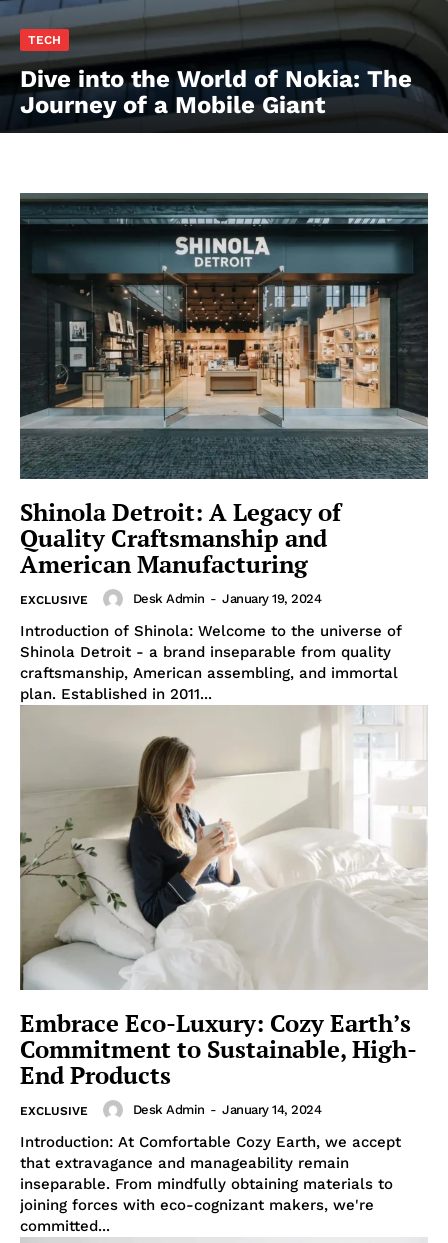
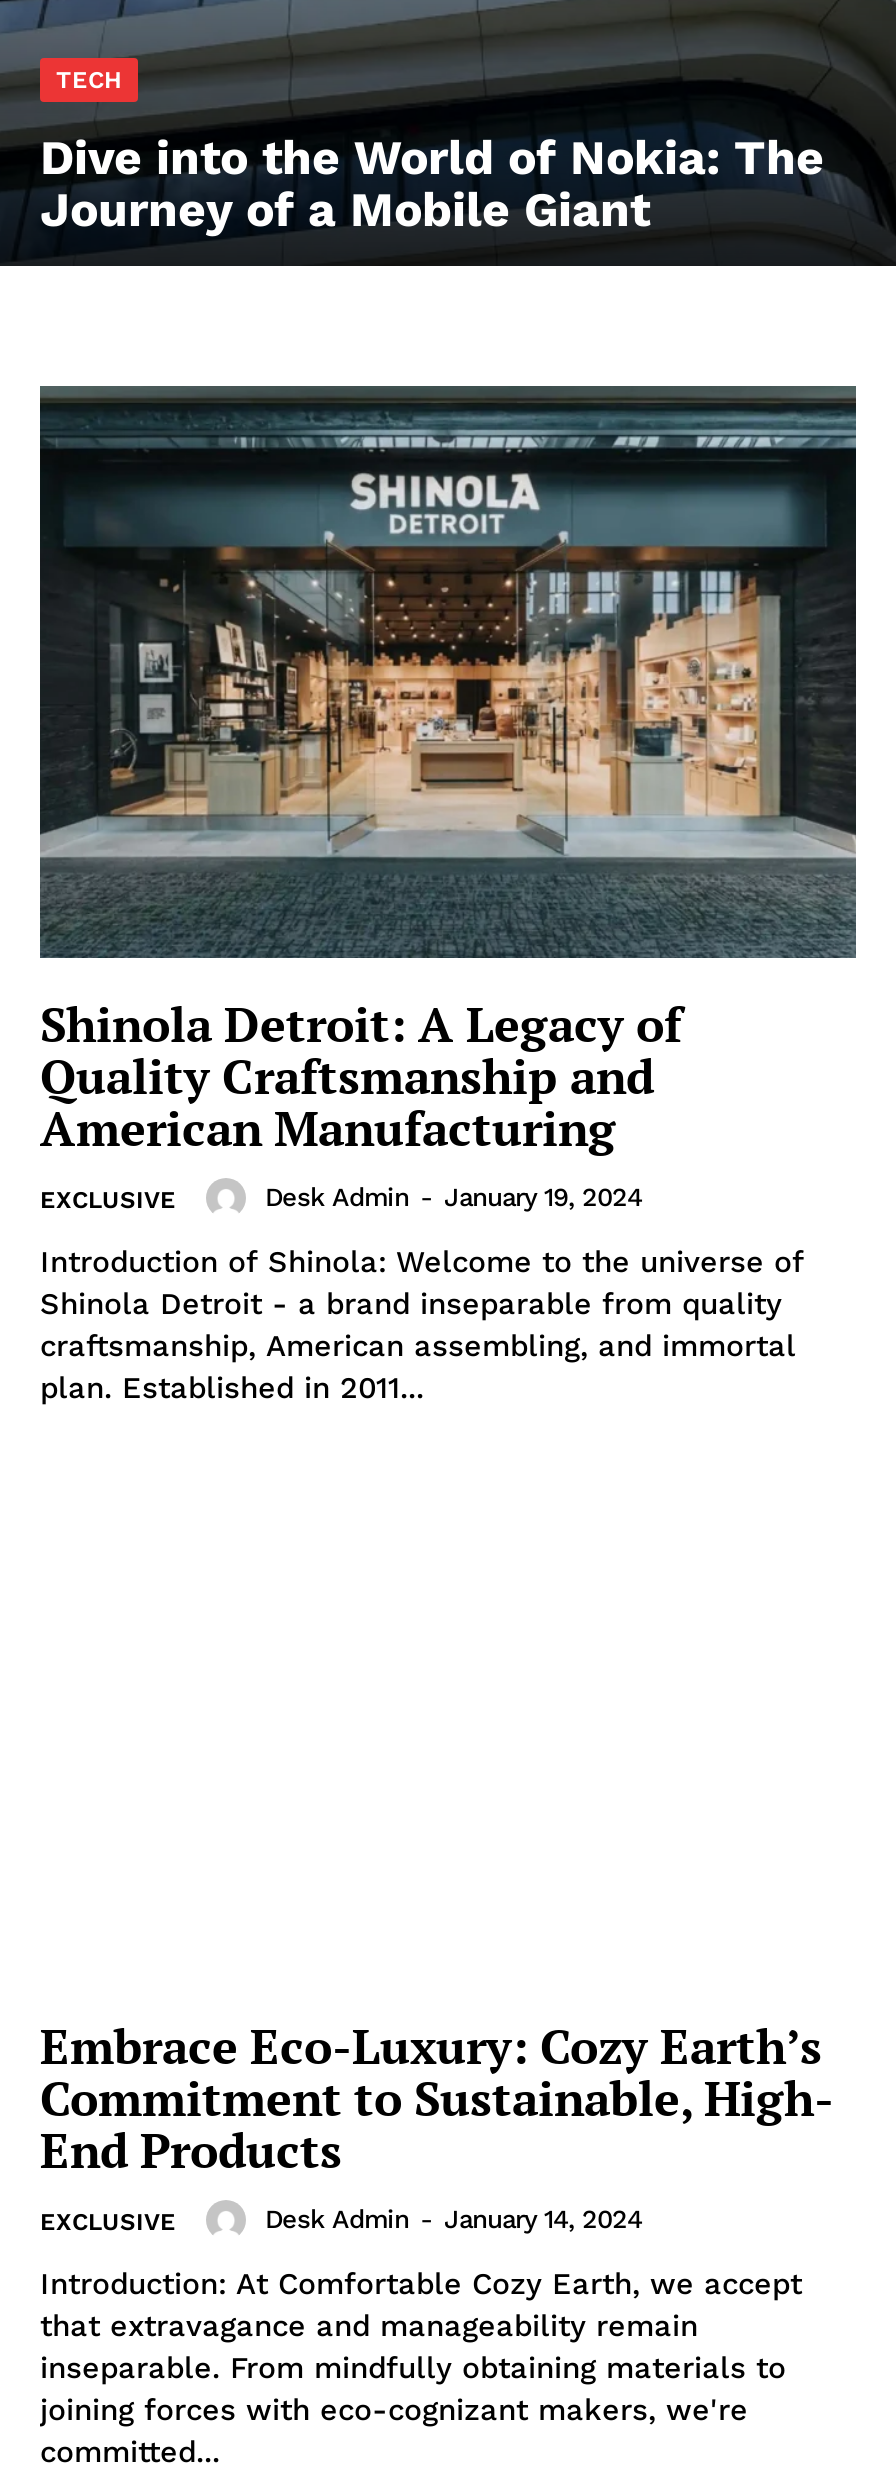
- [image]
